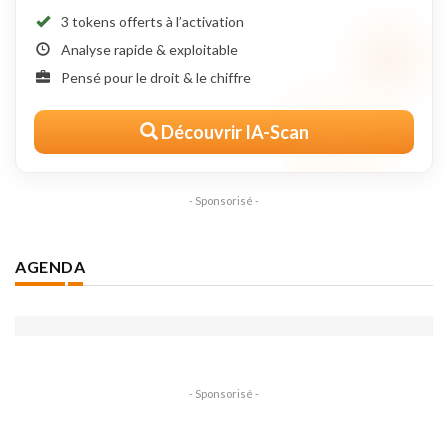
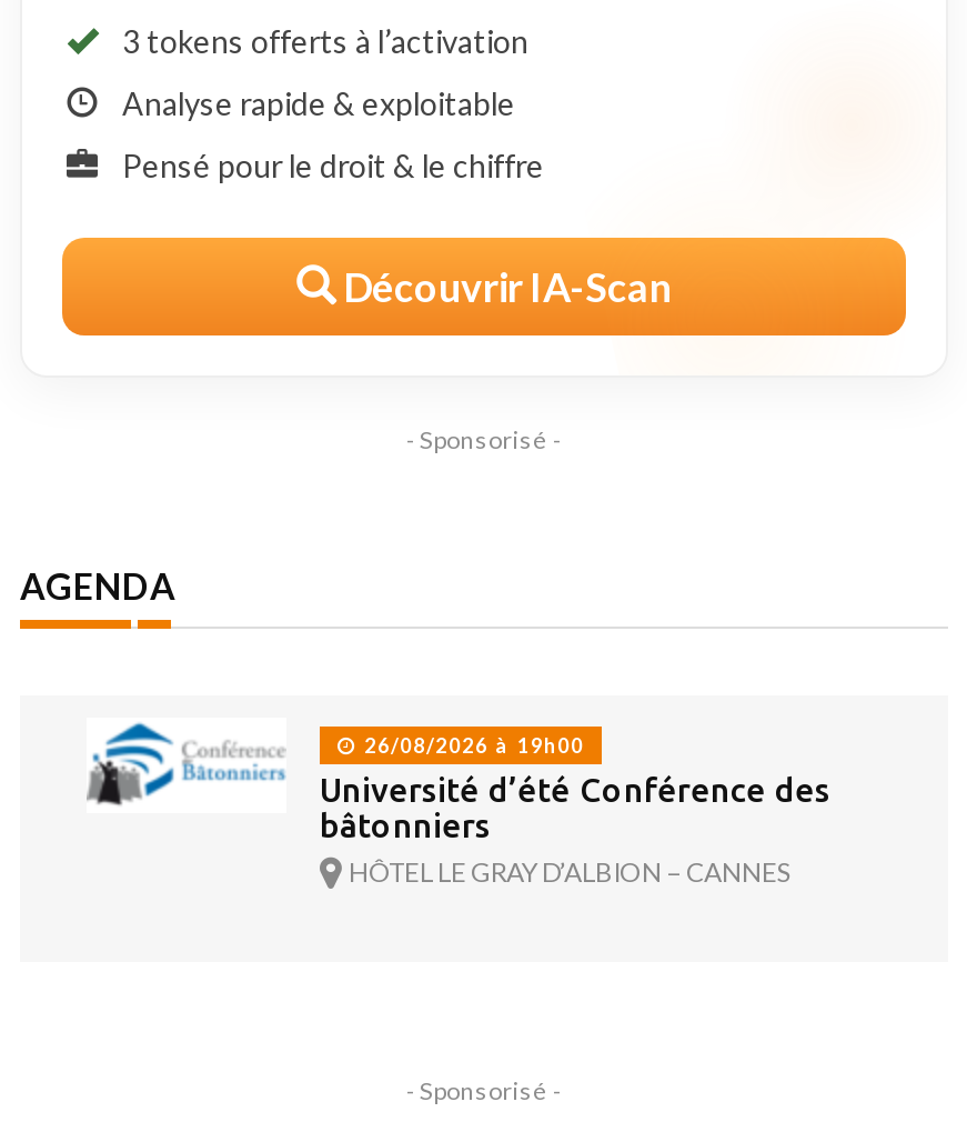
+ [image]
+ 26/08/2026 à 19h00
+ Université d’été Conférence des
+ bâtonniers
+ HÔTEL LE GRAY D’ALBION – CANNES
